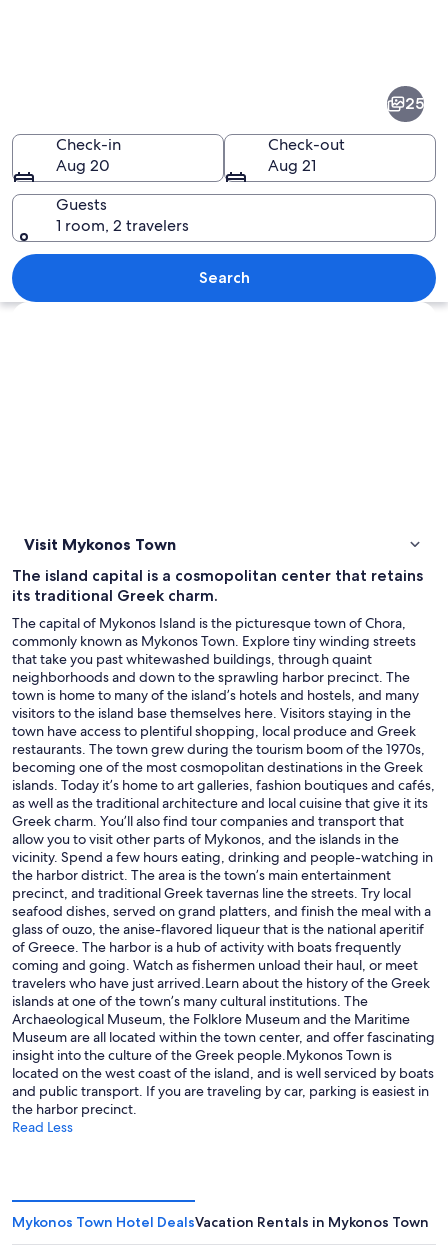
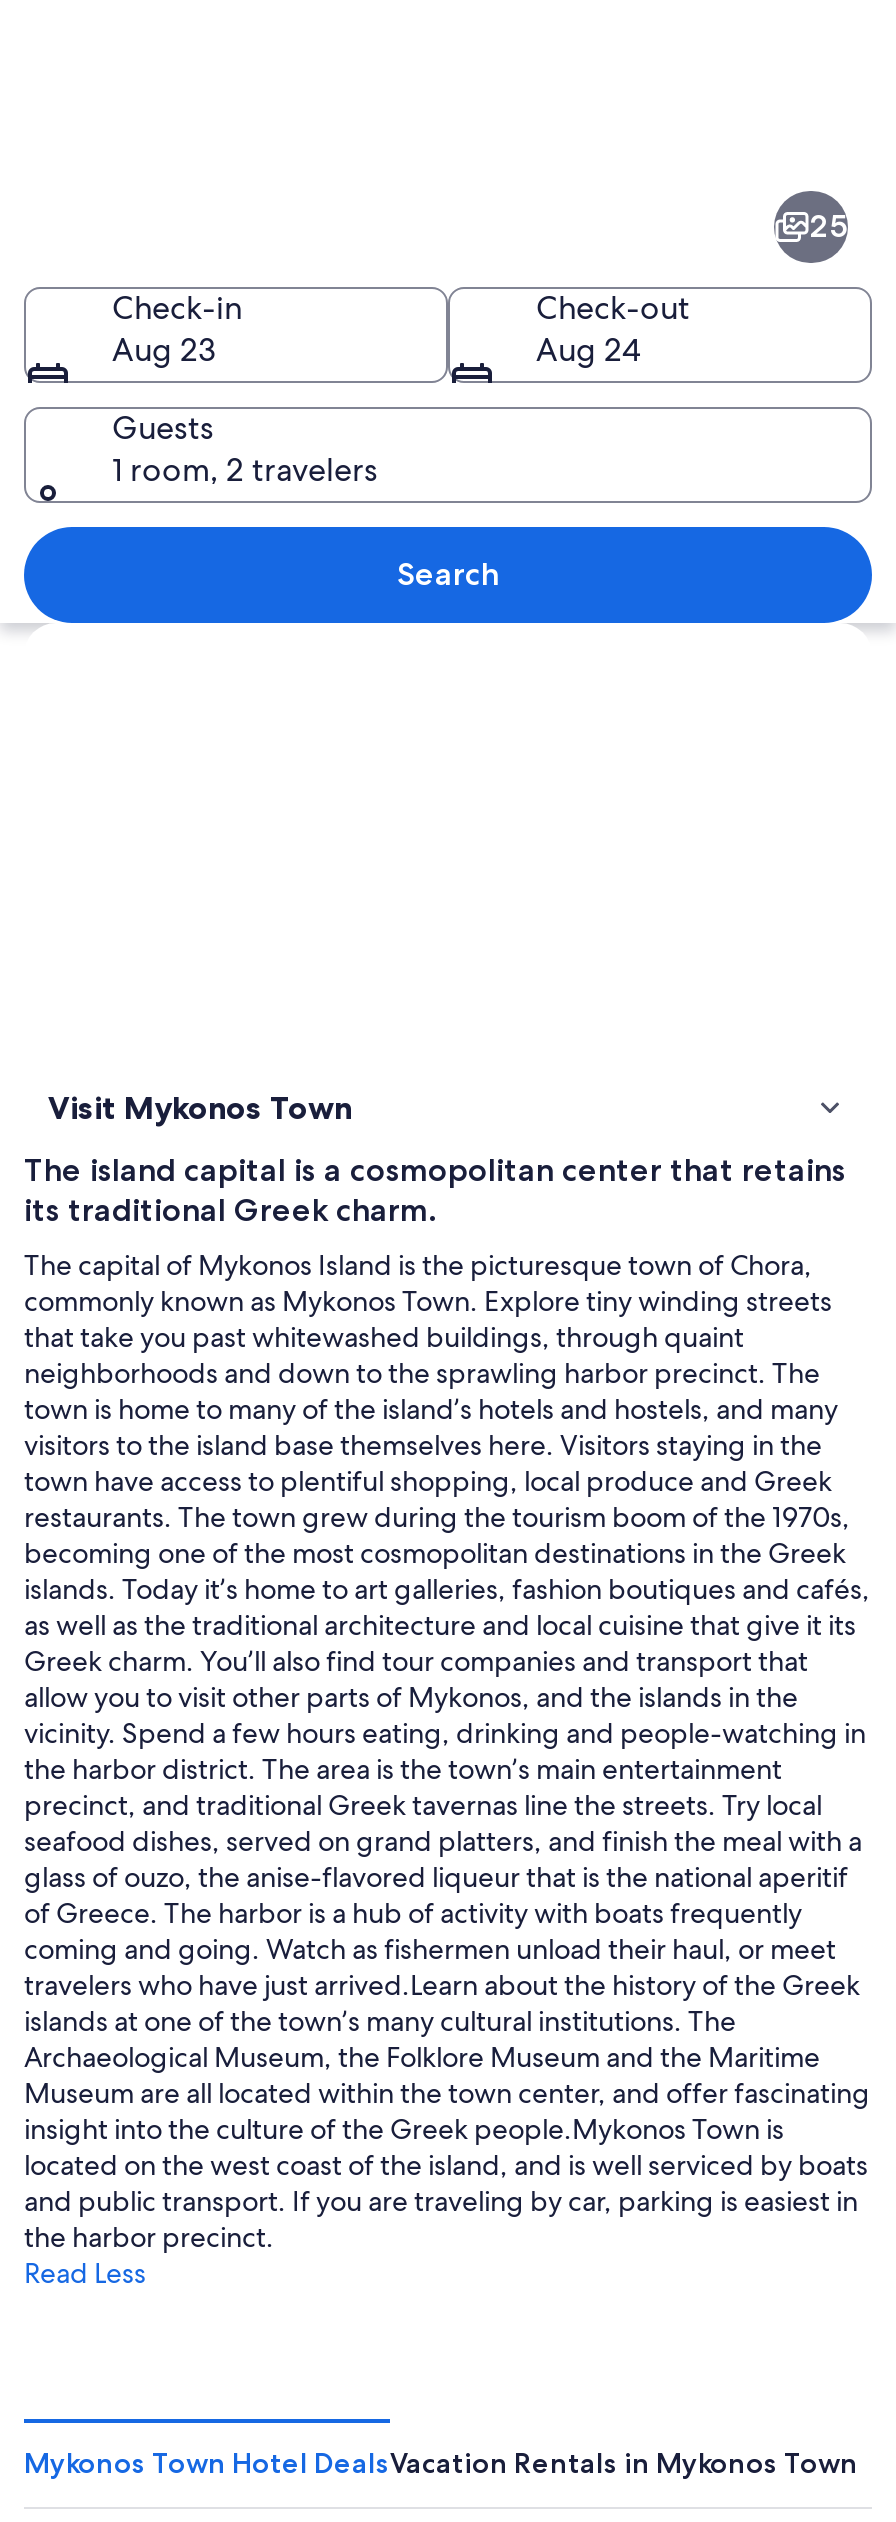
- Aug 20
+ Aug 23

- Aug 21
+ Aug 24
